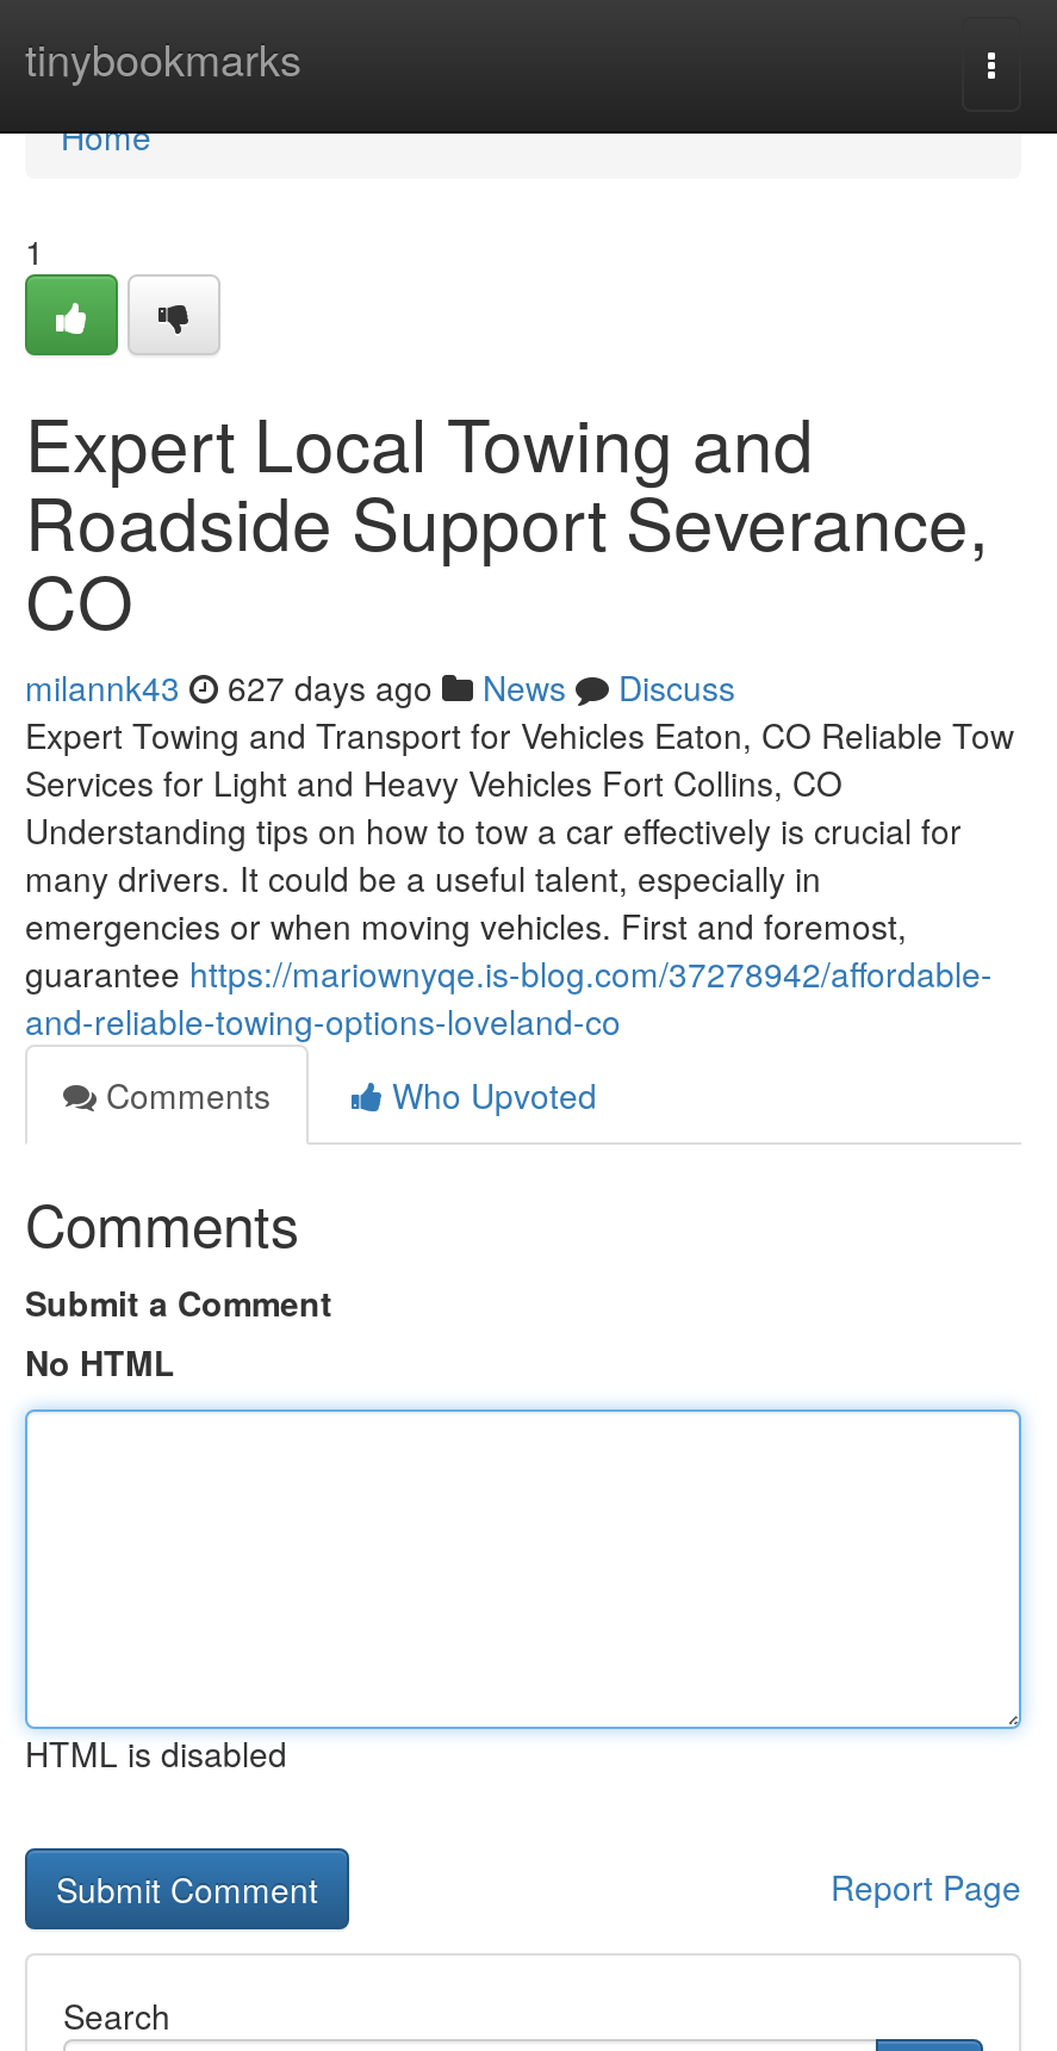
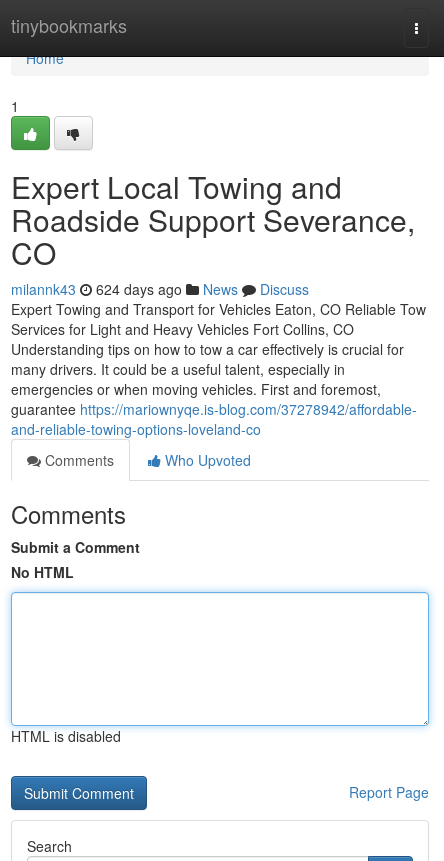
- milannk43 627 days ago News Discuss
+ milannk43 624 days ago News Discuss
